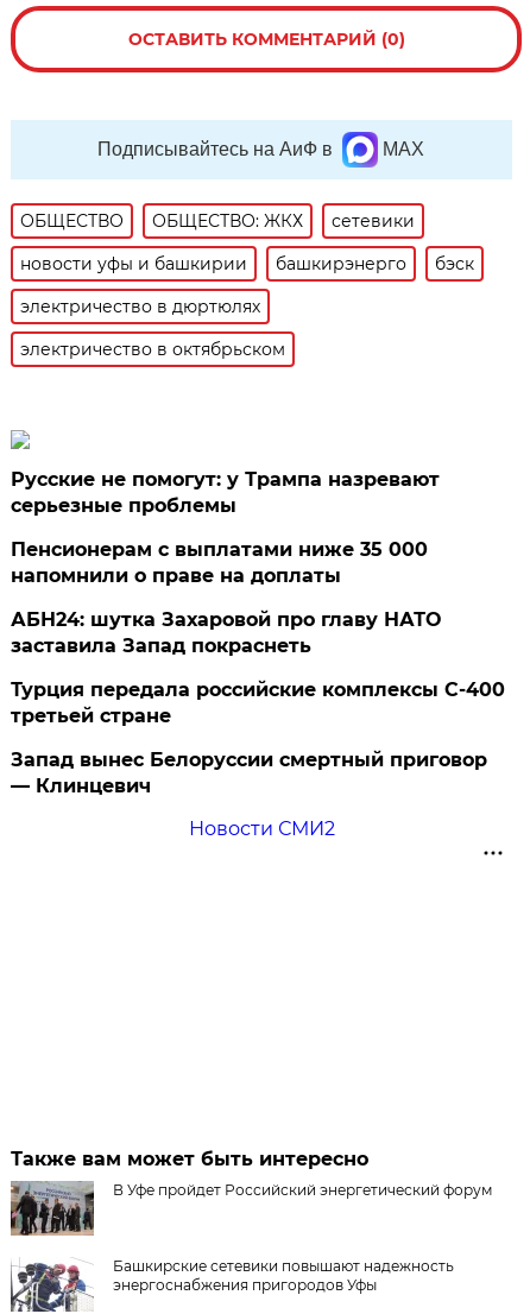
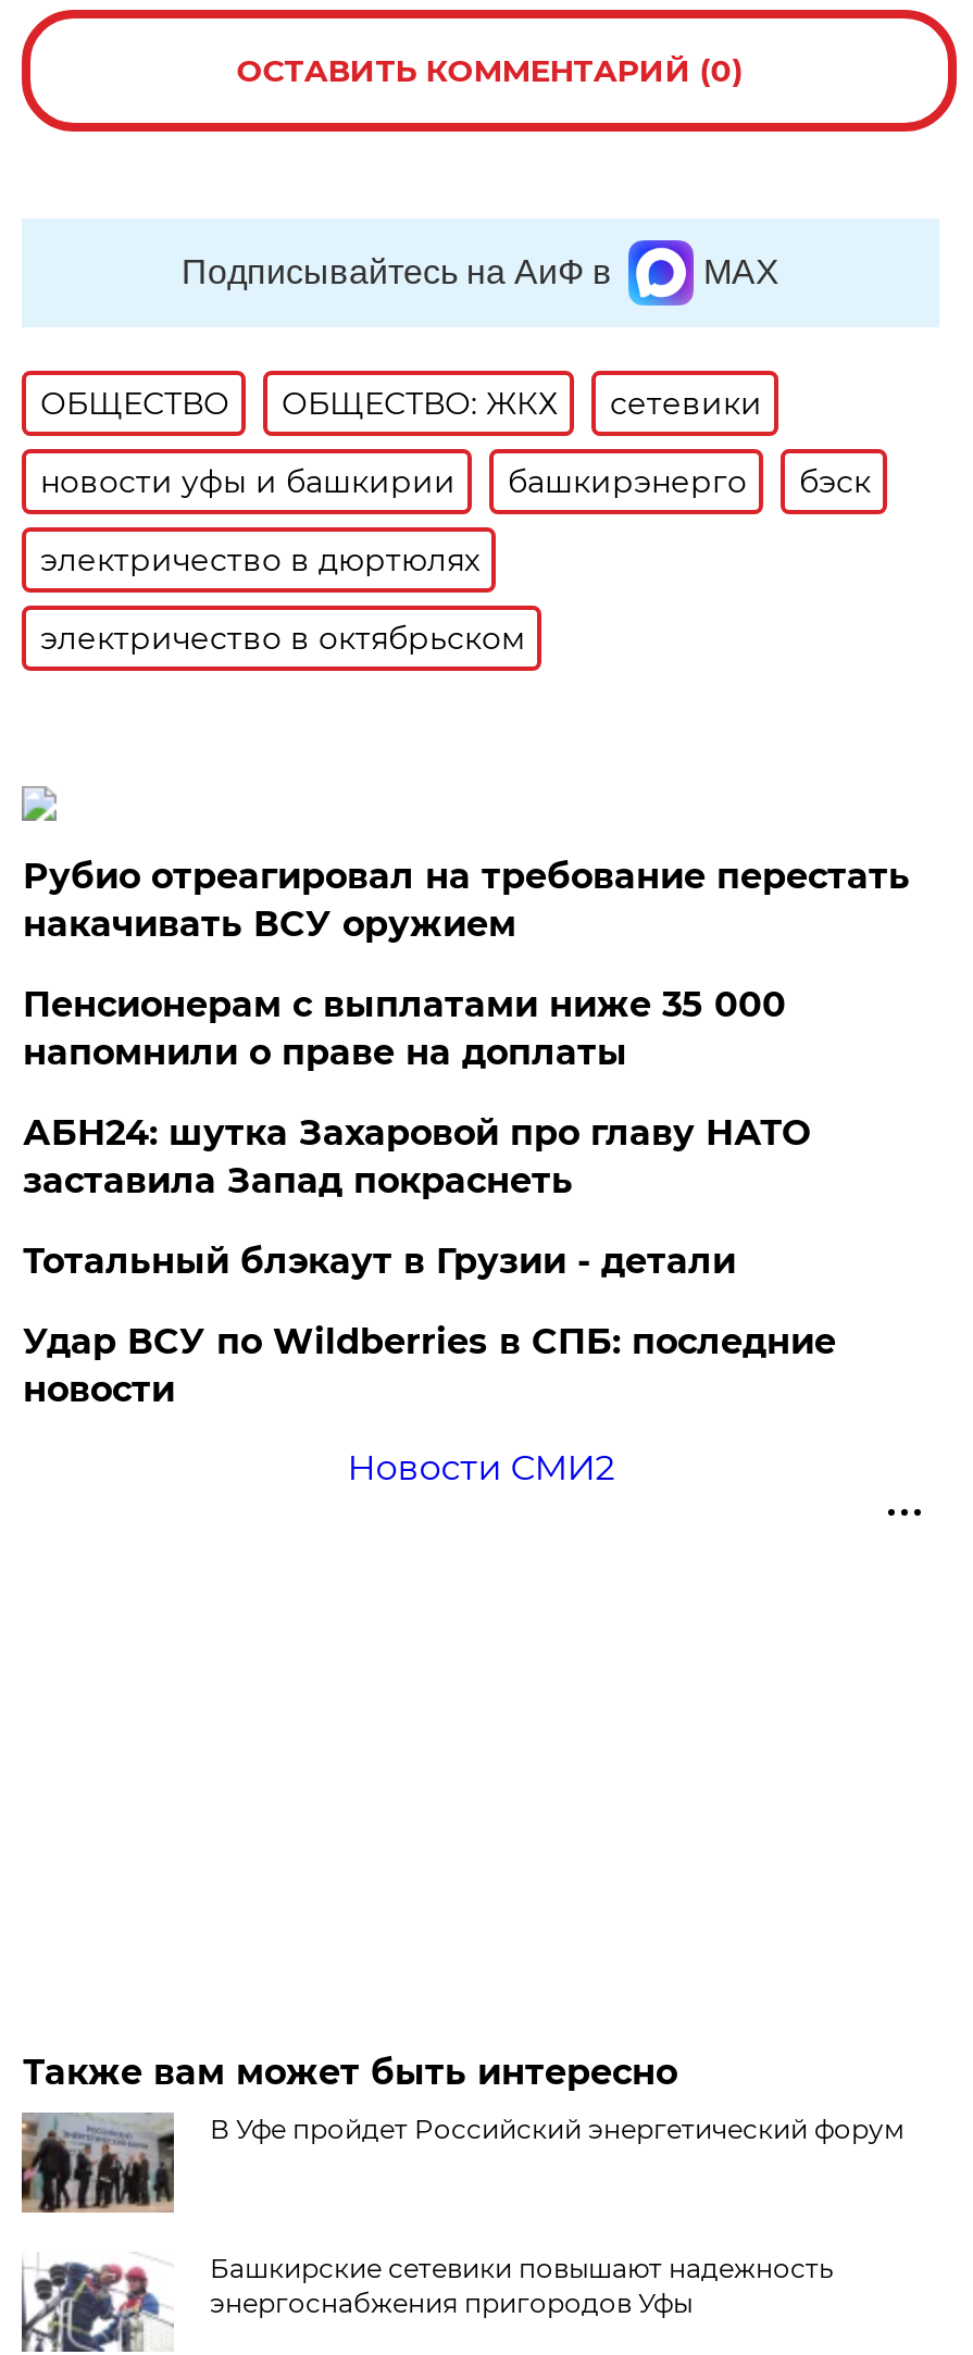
- Русские не помогут: у Трампа назревают
- серьезные проблемы
+ Рубио отреагировал на требование перестать
+ накачивать ВСУ оружием

- Турция передала российские комплексы С-400
- третьей стране
+ Тотальный блэкаут в Грузии - детали

- Запад вынес Белоруссии смертный приговор
- — Клинцевич
+ Удар ВСУ по Wildberries в СПБ: последние
+ новости
